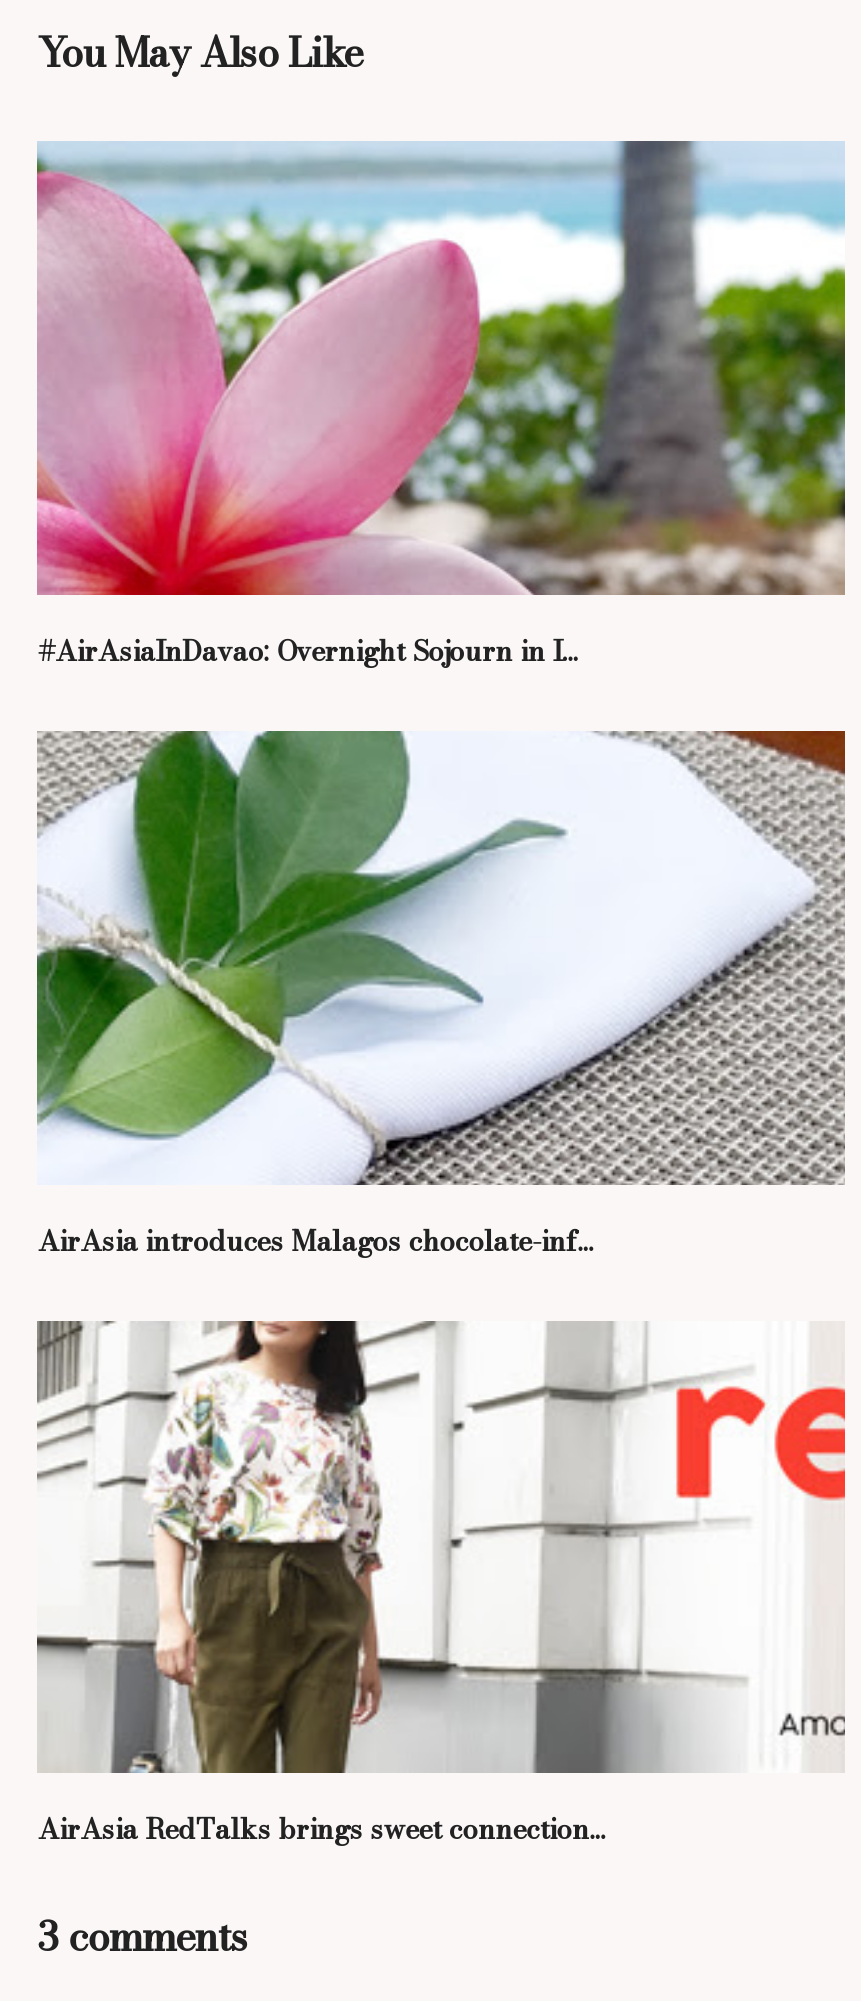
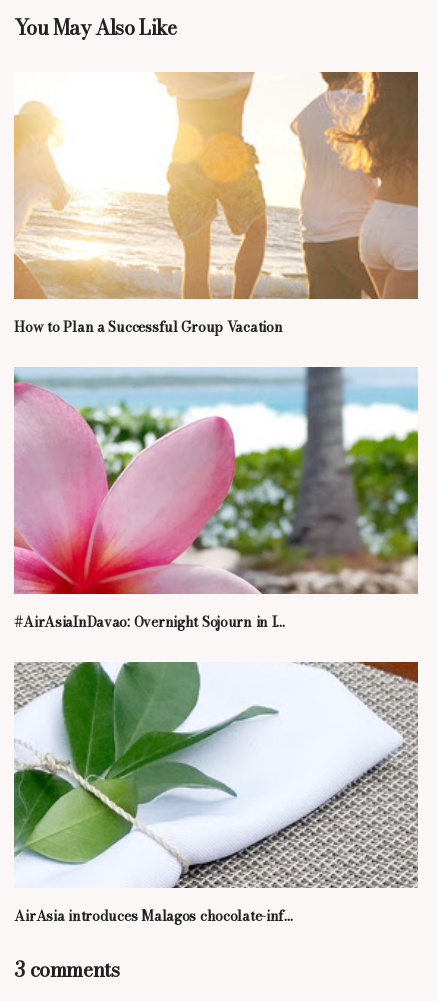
+ [image]
+ How to Plan a Successful Group Vacation

moved down: [image] | #AirAsiaInDavao: Overnight Sojourn in I... | AirAsia introduces Malagos chocolate-inf...

- [image]
- AirAsia RedTalks brings sweet connection...
